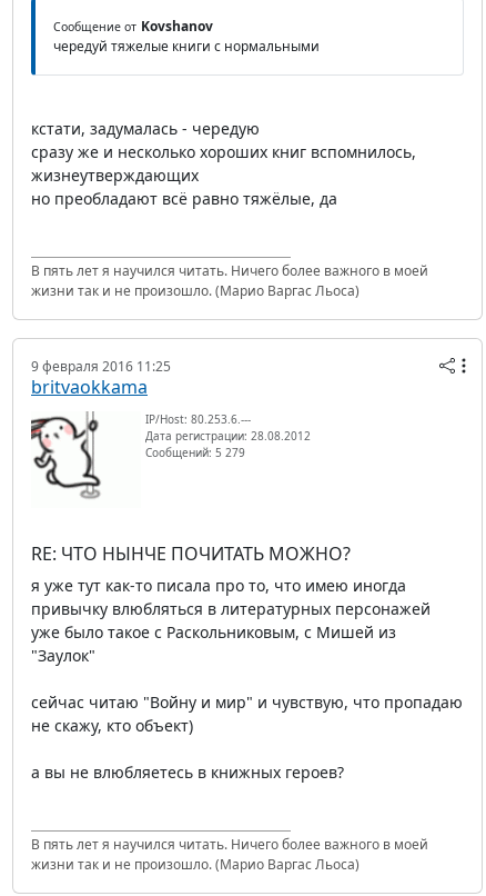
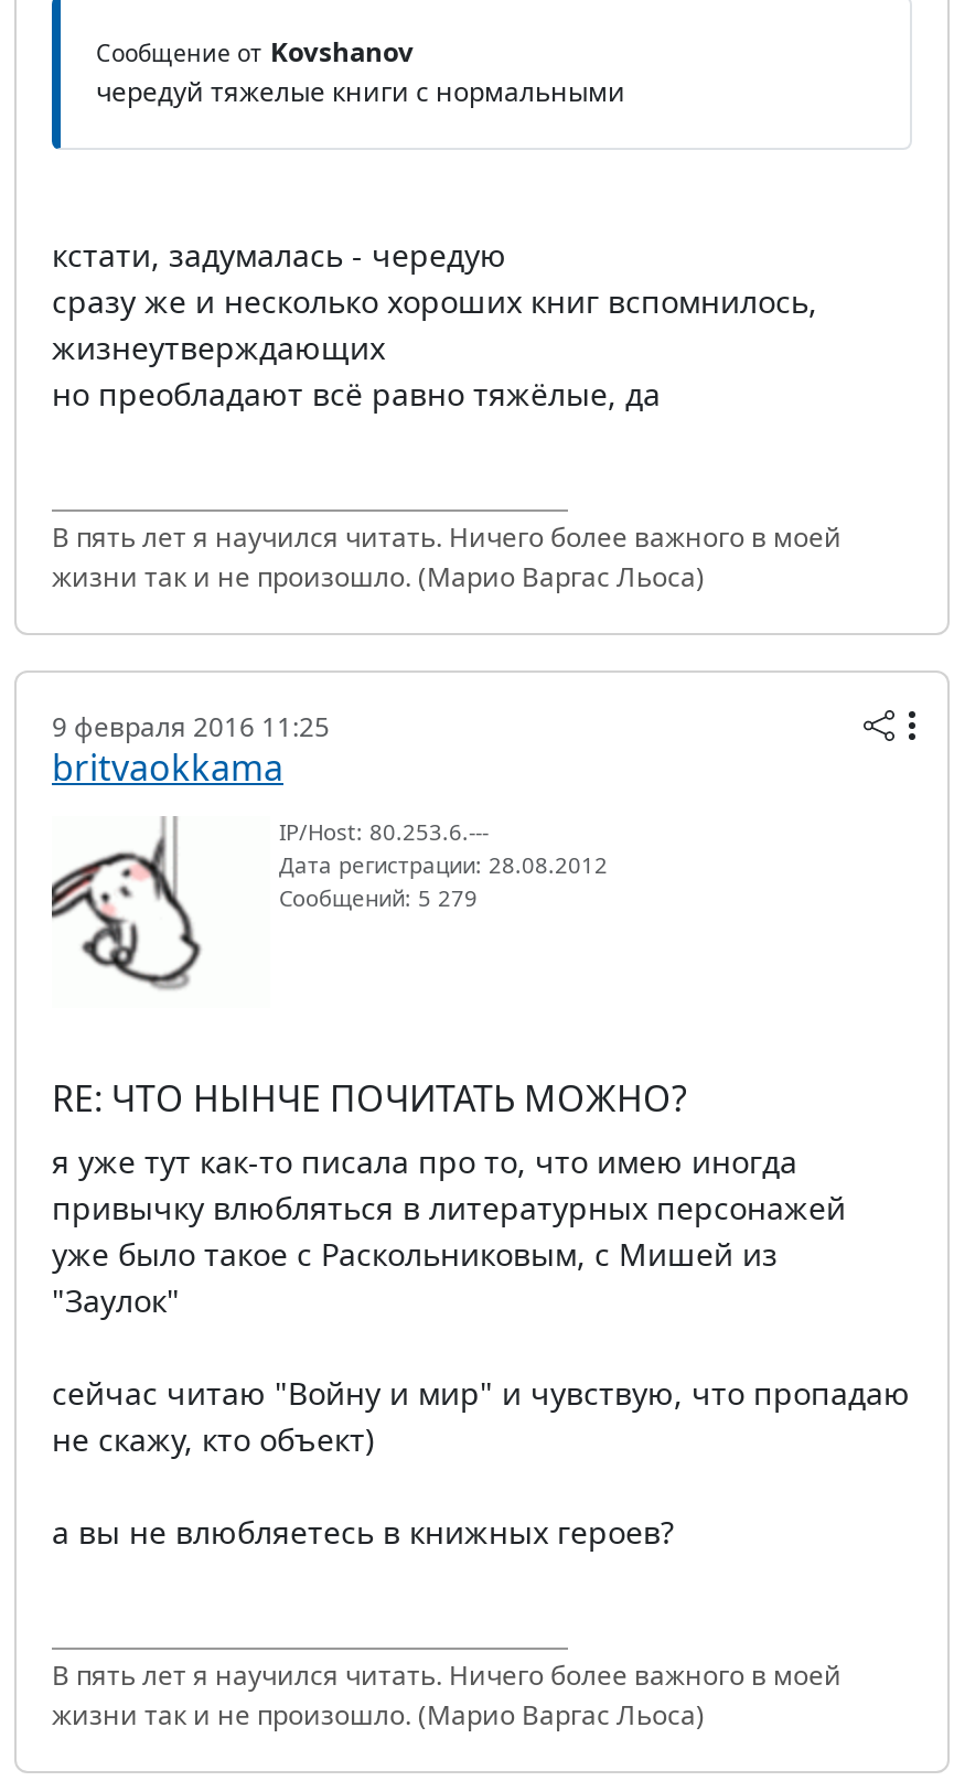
- [image]
+ [image]
